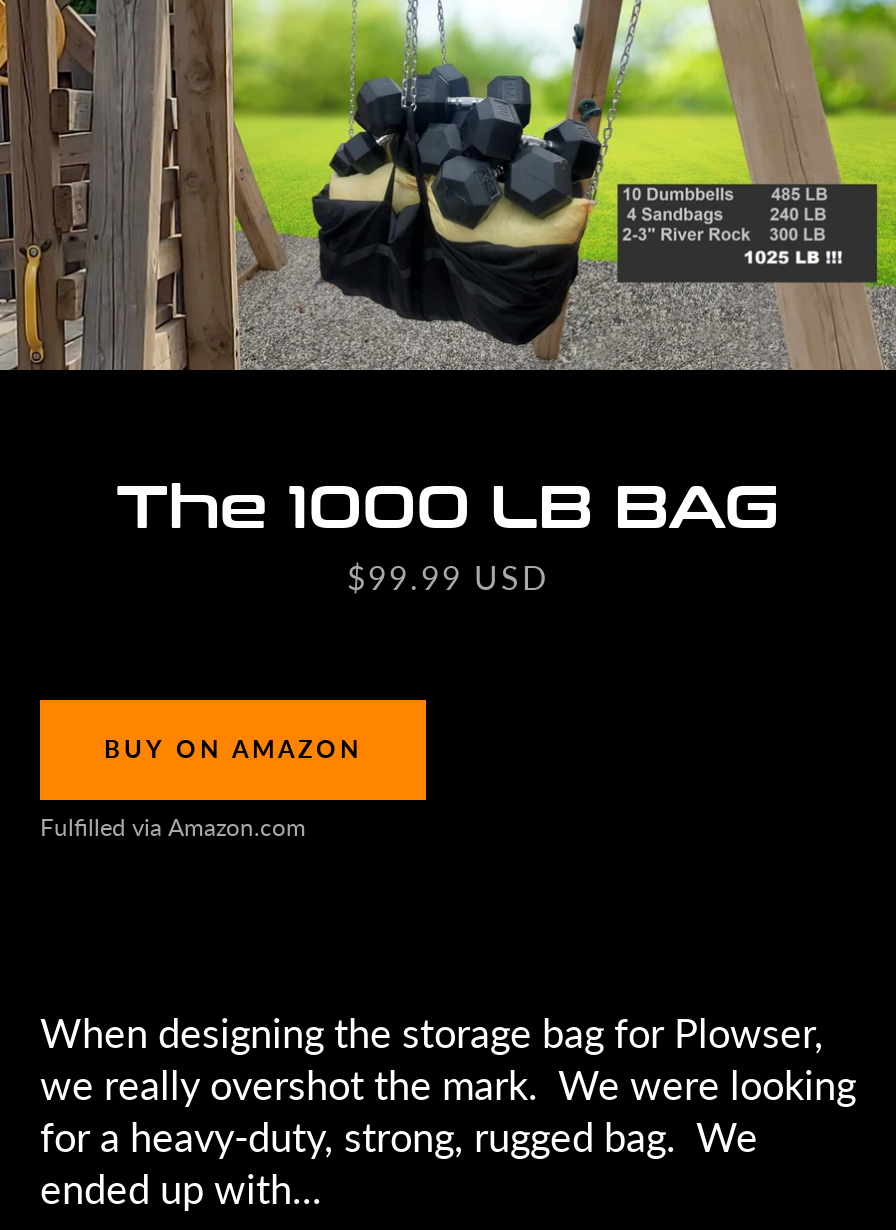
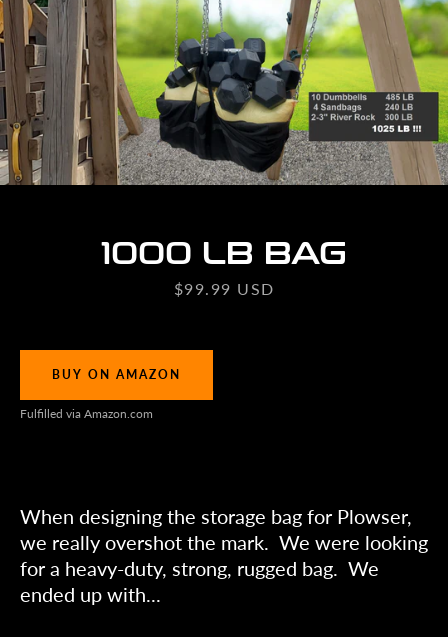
- The 1000 LB BAG
+ 1000 LB BAG
